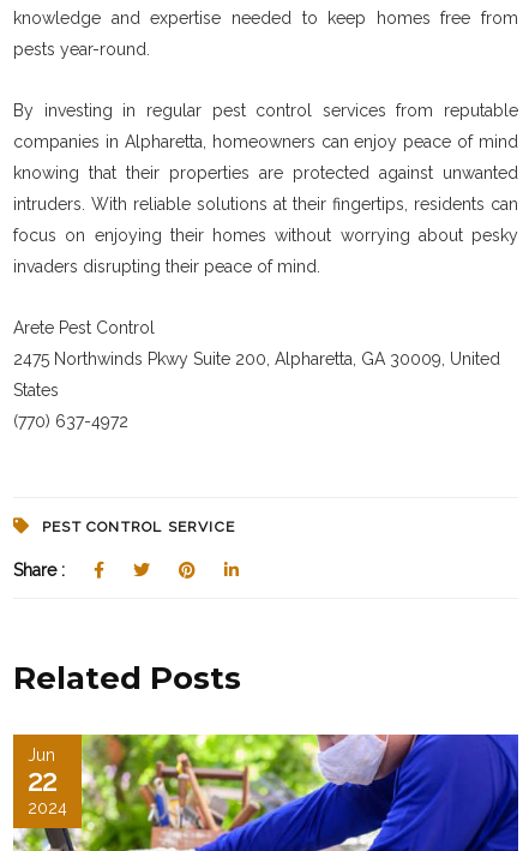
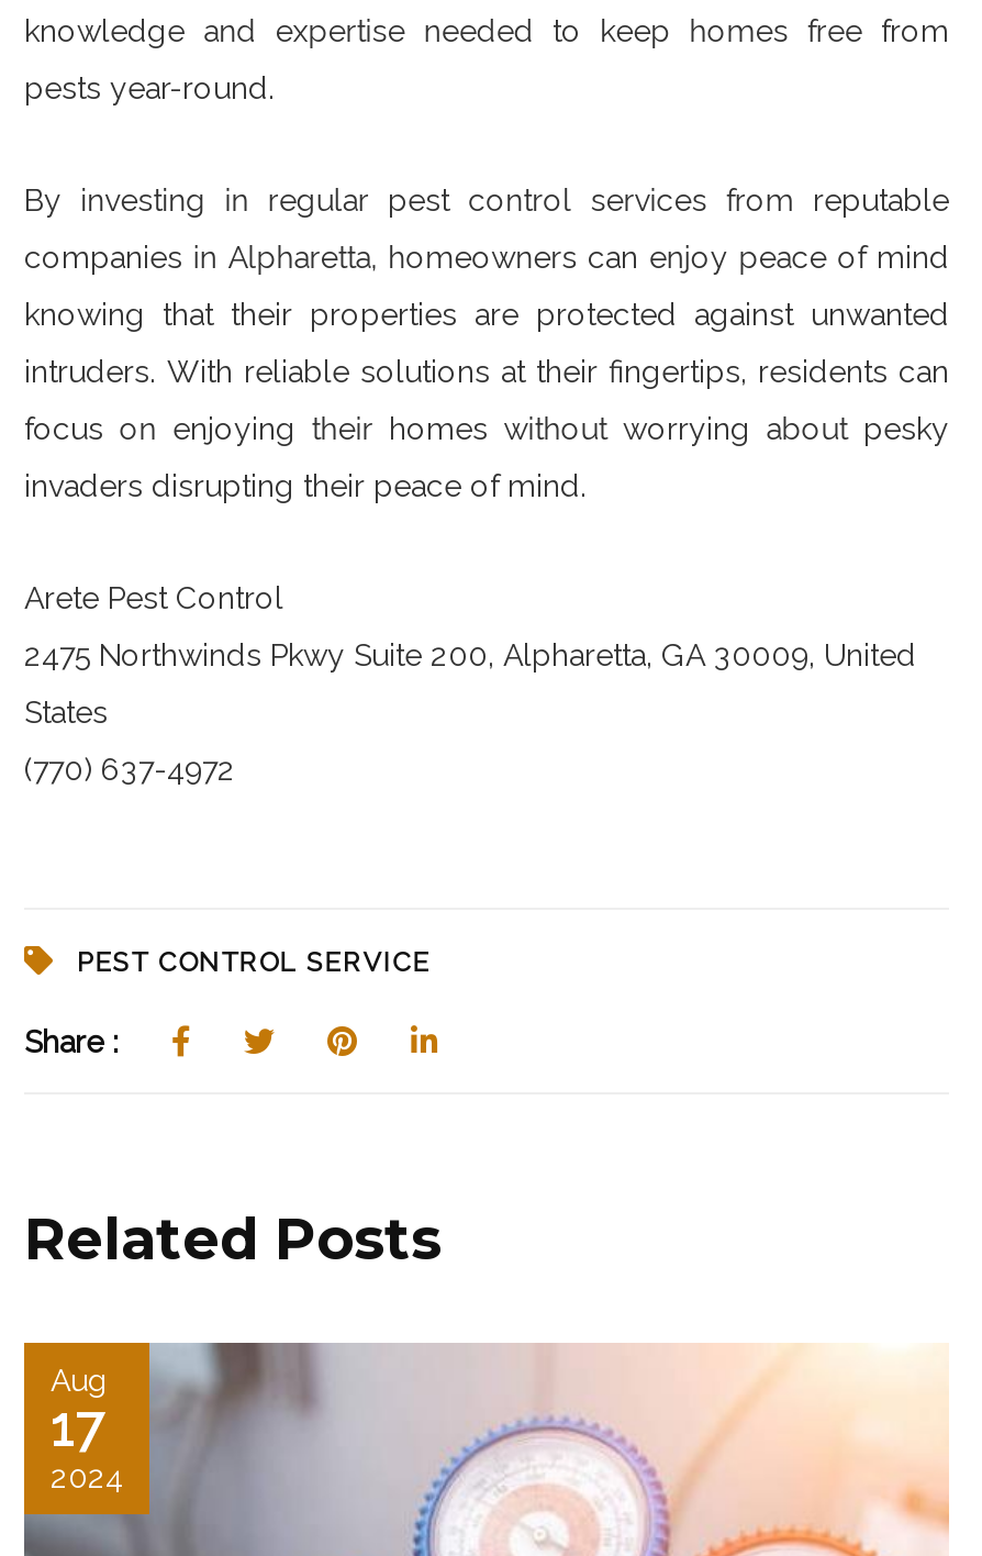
- Jun
- 22
+ Aug
+ 17
